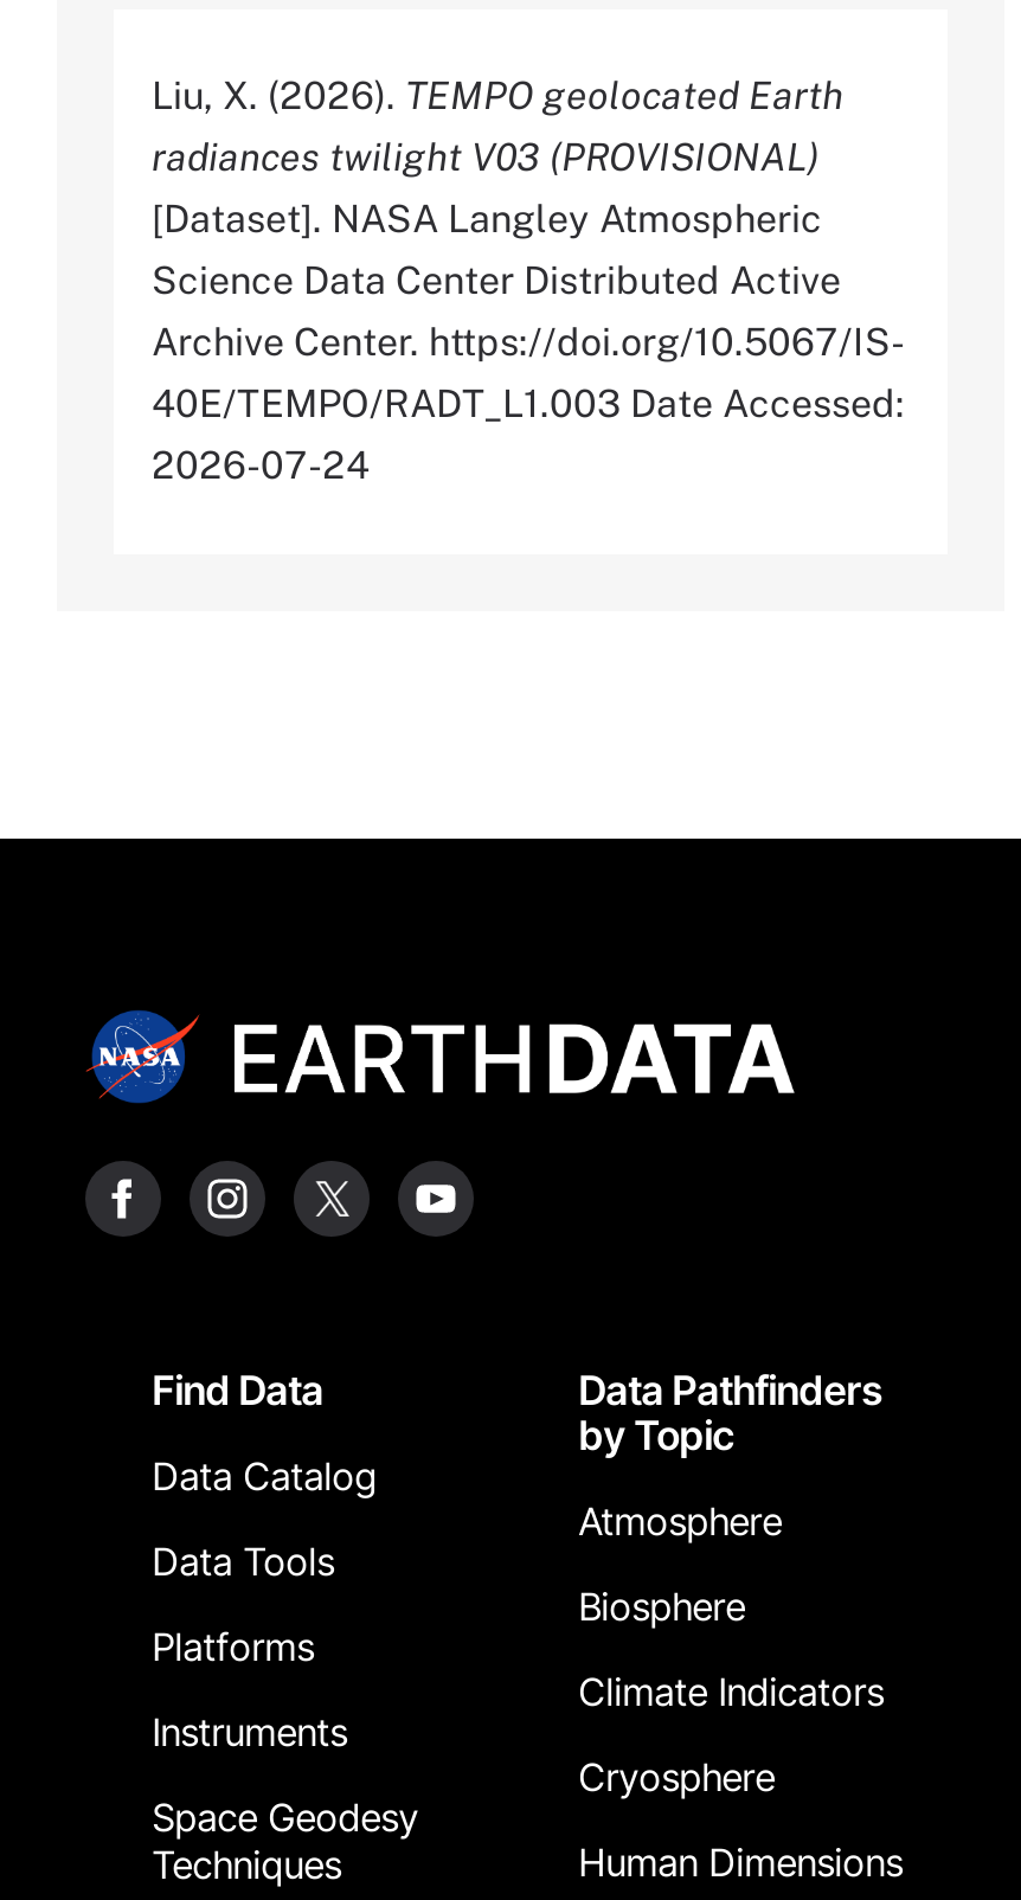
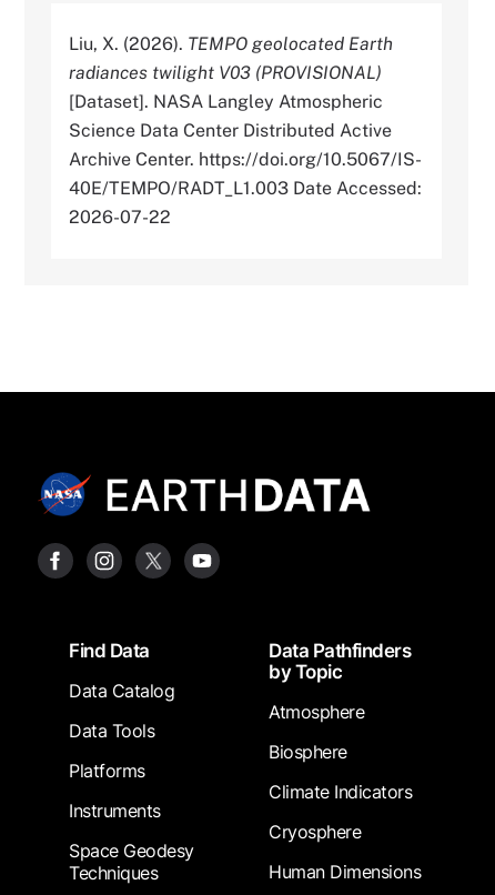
- 2026-07-24
+ 2026-07-22
